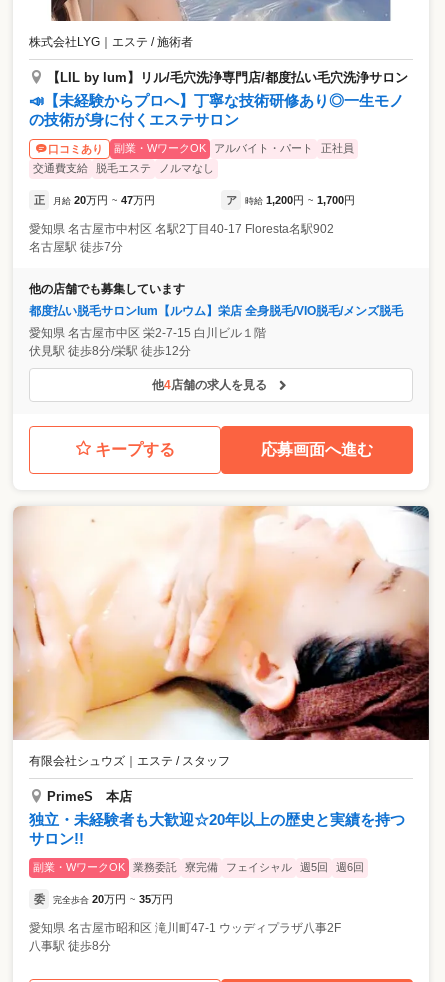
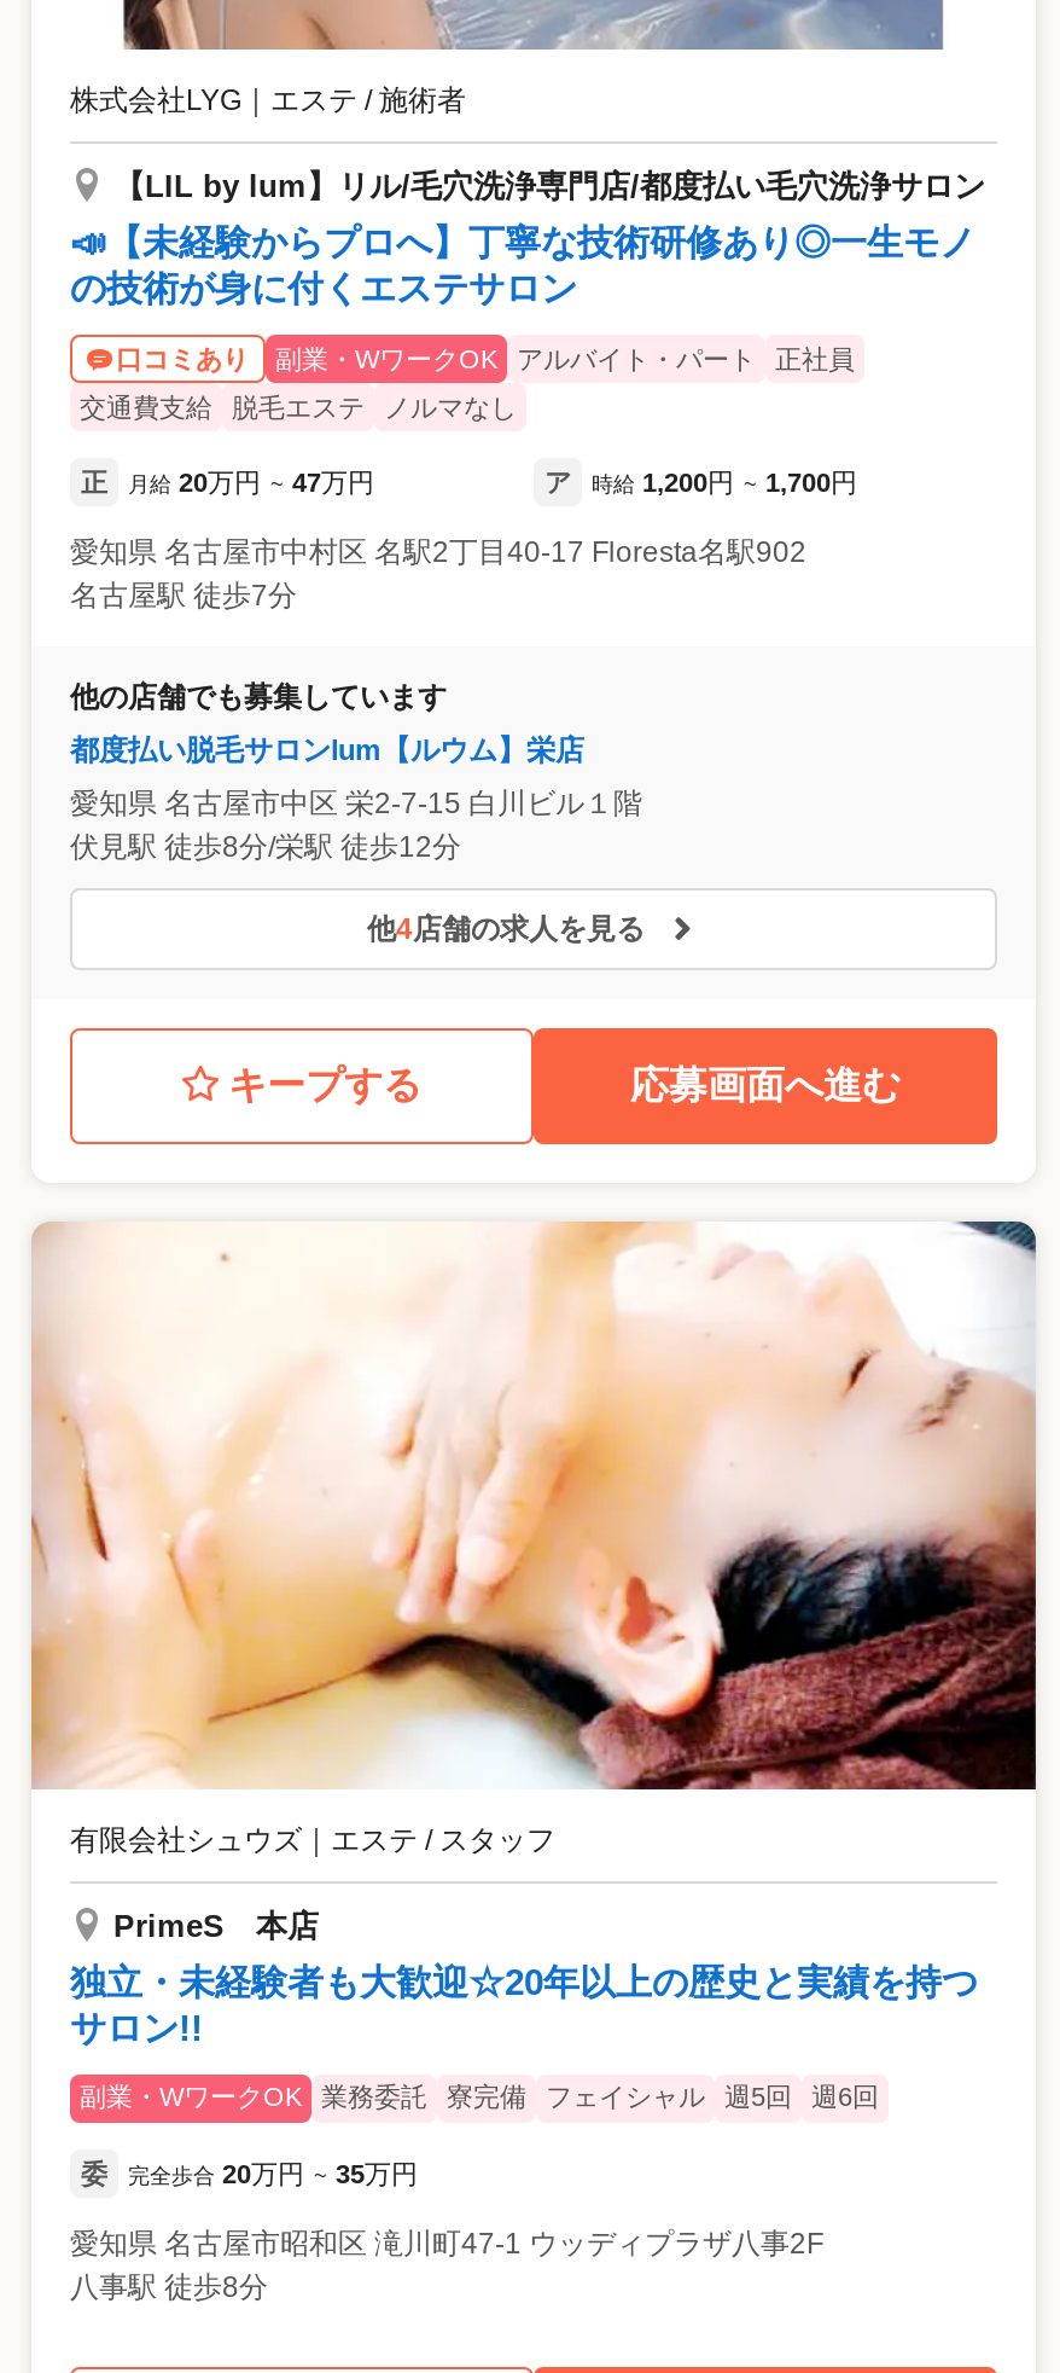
- 都度払い脱毛サロンlum【ルウム】栄店 全身脱毛/VIO脱毛/メンズ脱毛
+ 都度払い脱毛サロンlum【ルウム】栄店
